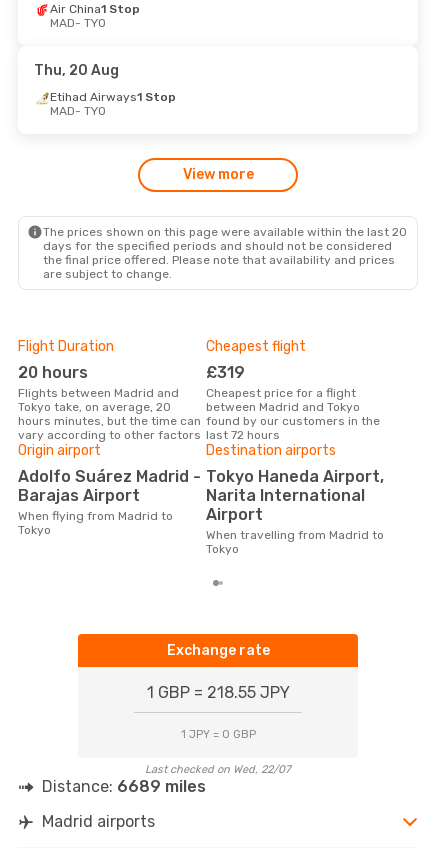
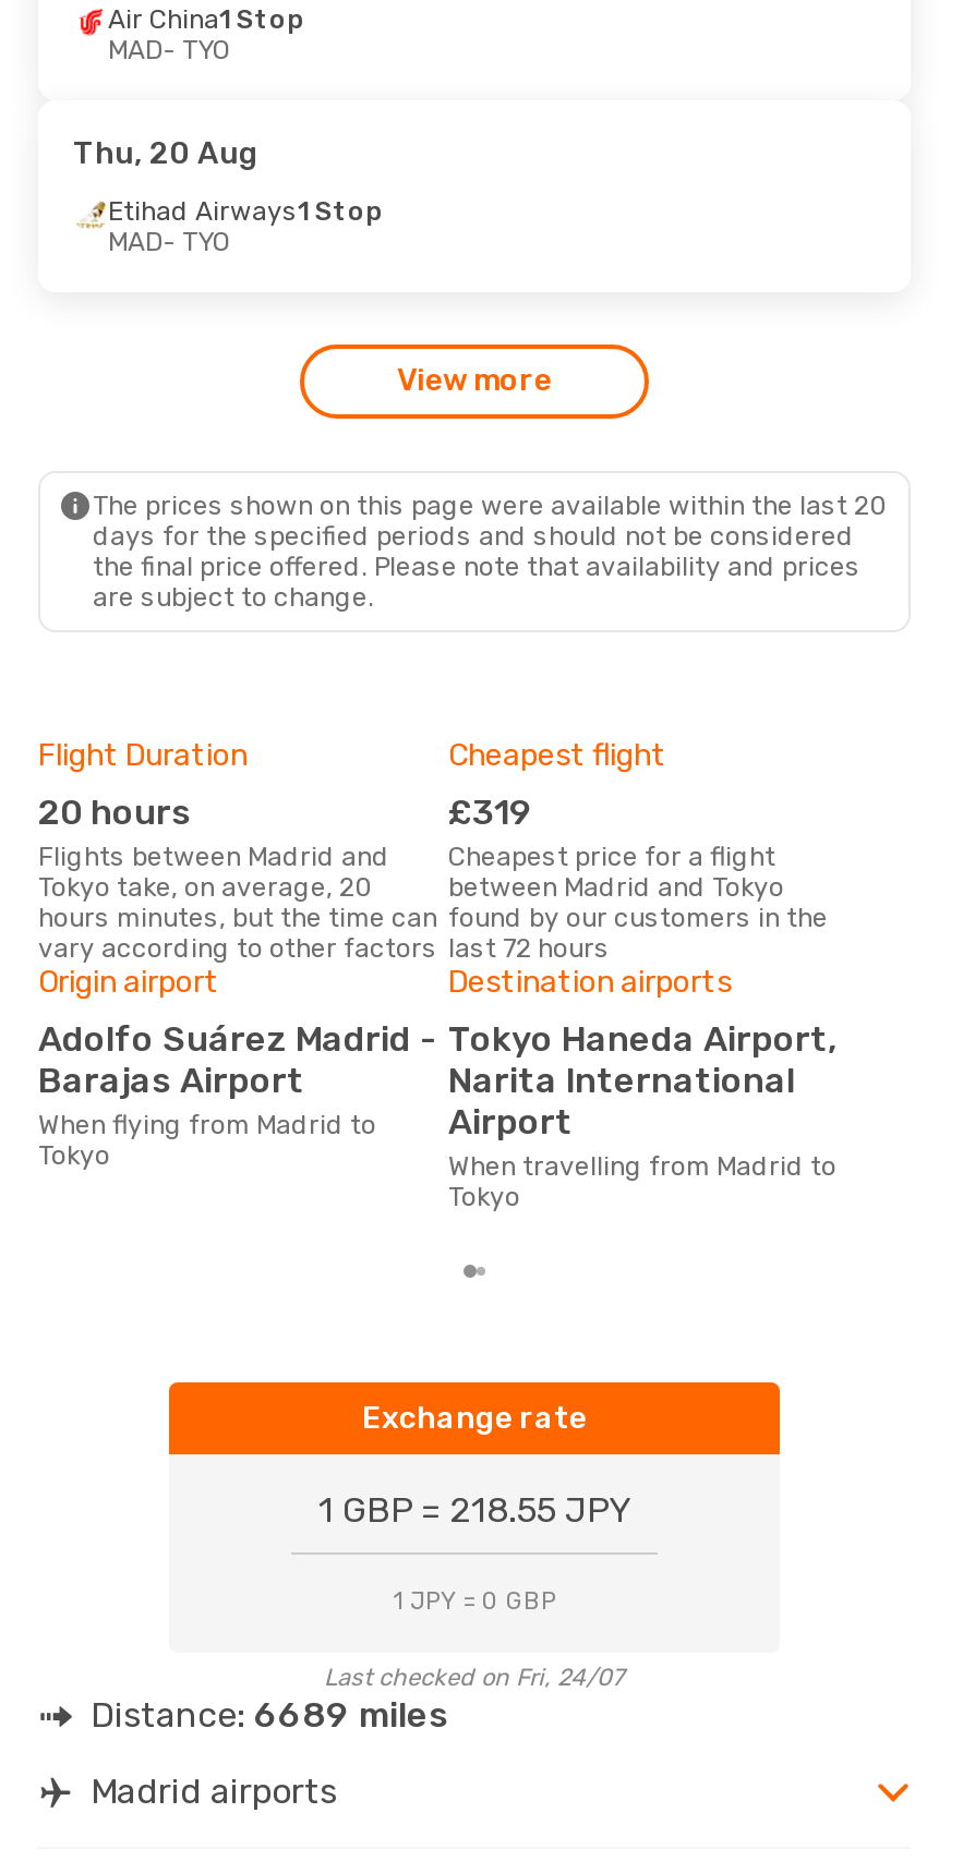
- Last checked on Wed, 22/07
+ Last checked on Fri, 24/07
